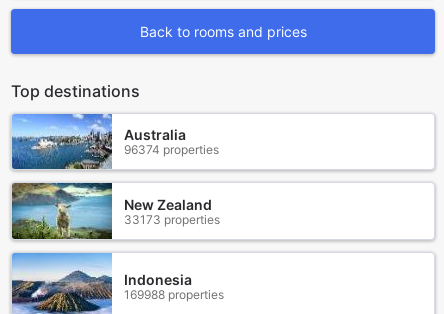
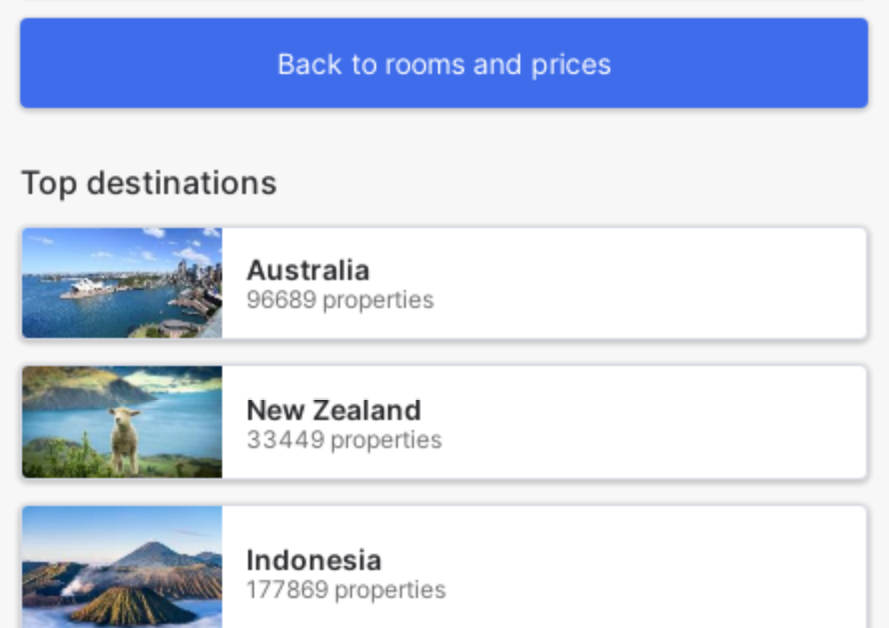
- 96374 properties
+ 96689 properties

- 33173 properties
+ 33449 properties

- 169988 properties
+ 177869 properties
